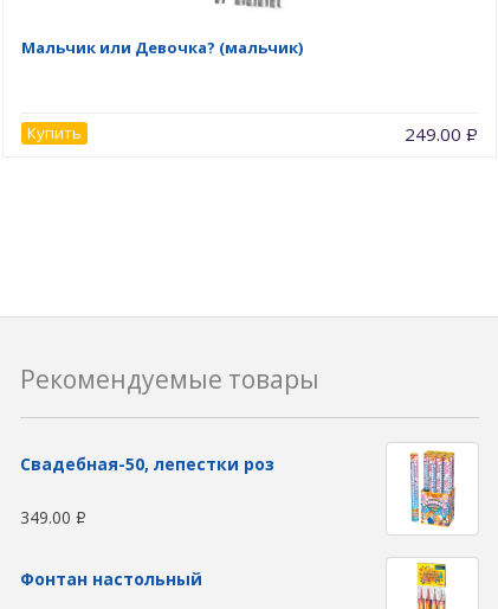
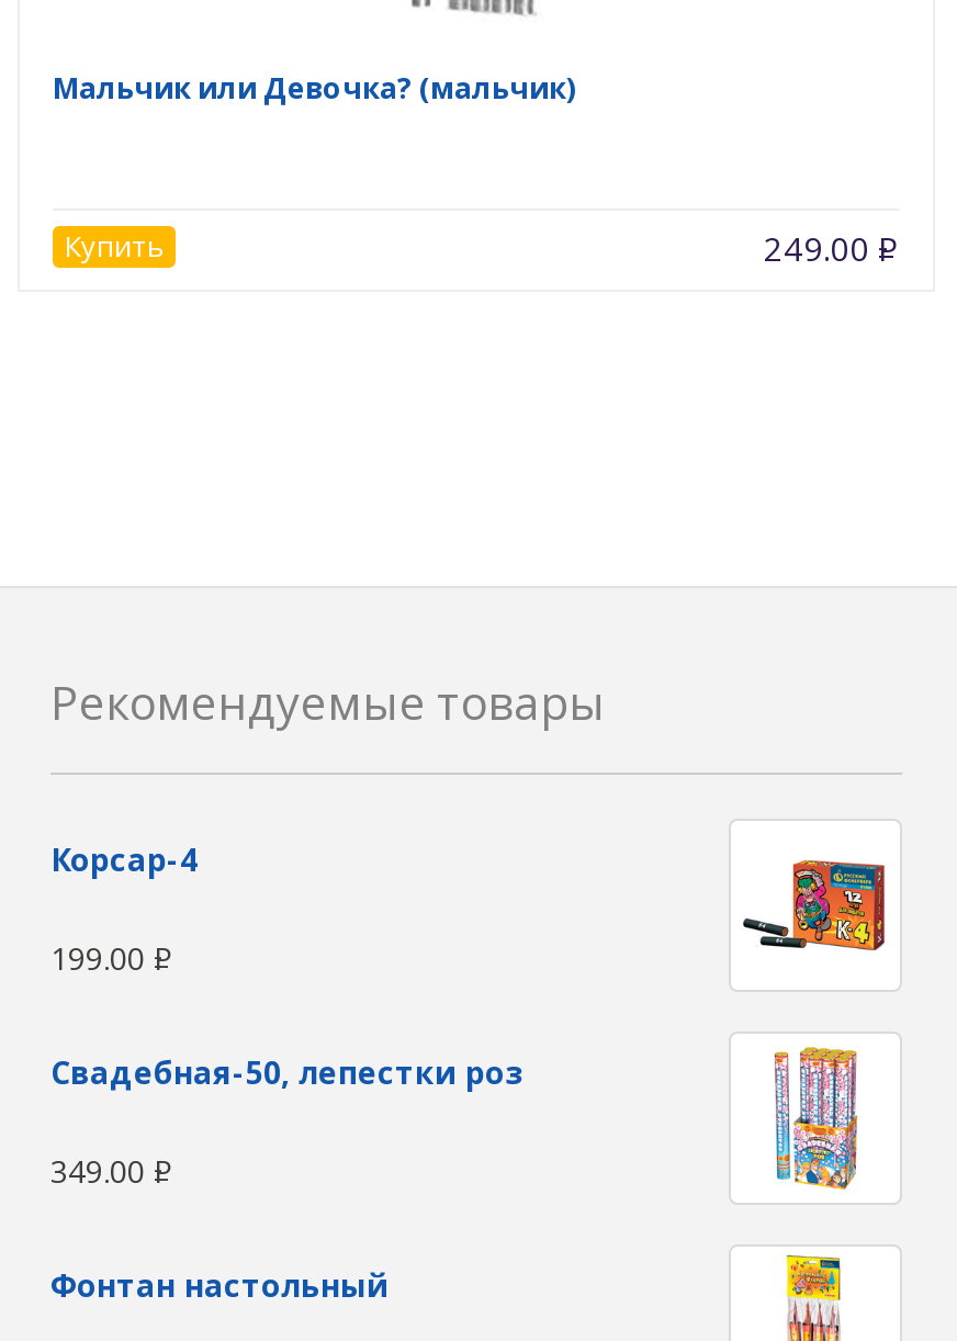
+ Корсар-4
+ 199.00 Р

+ [image]
